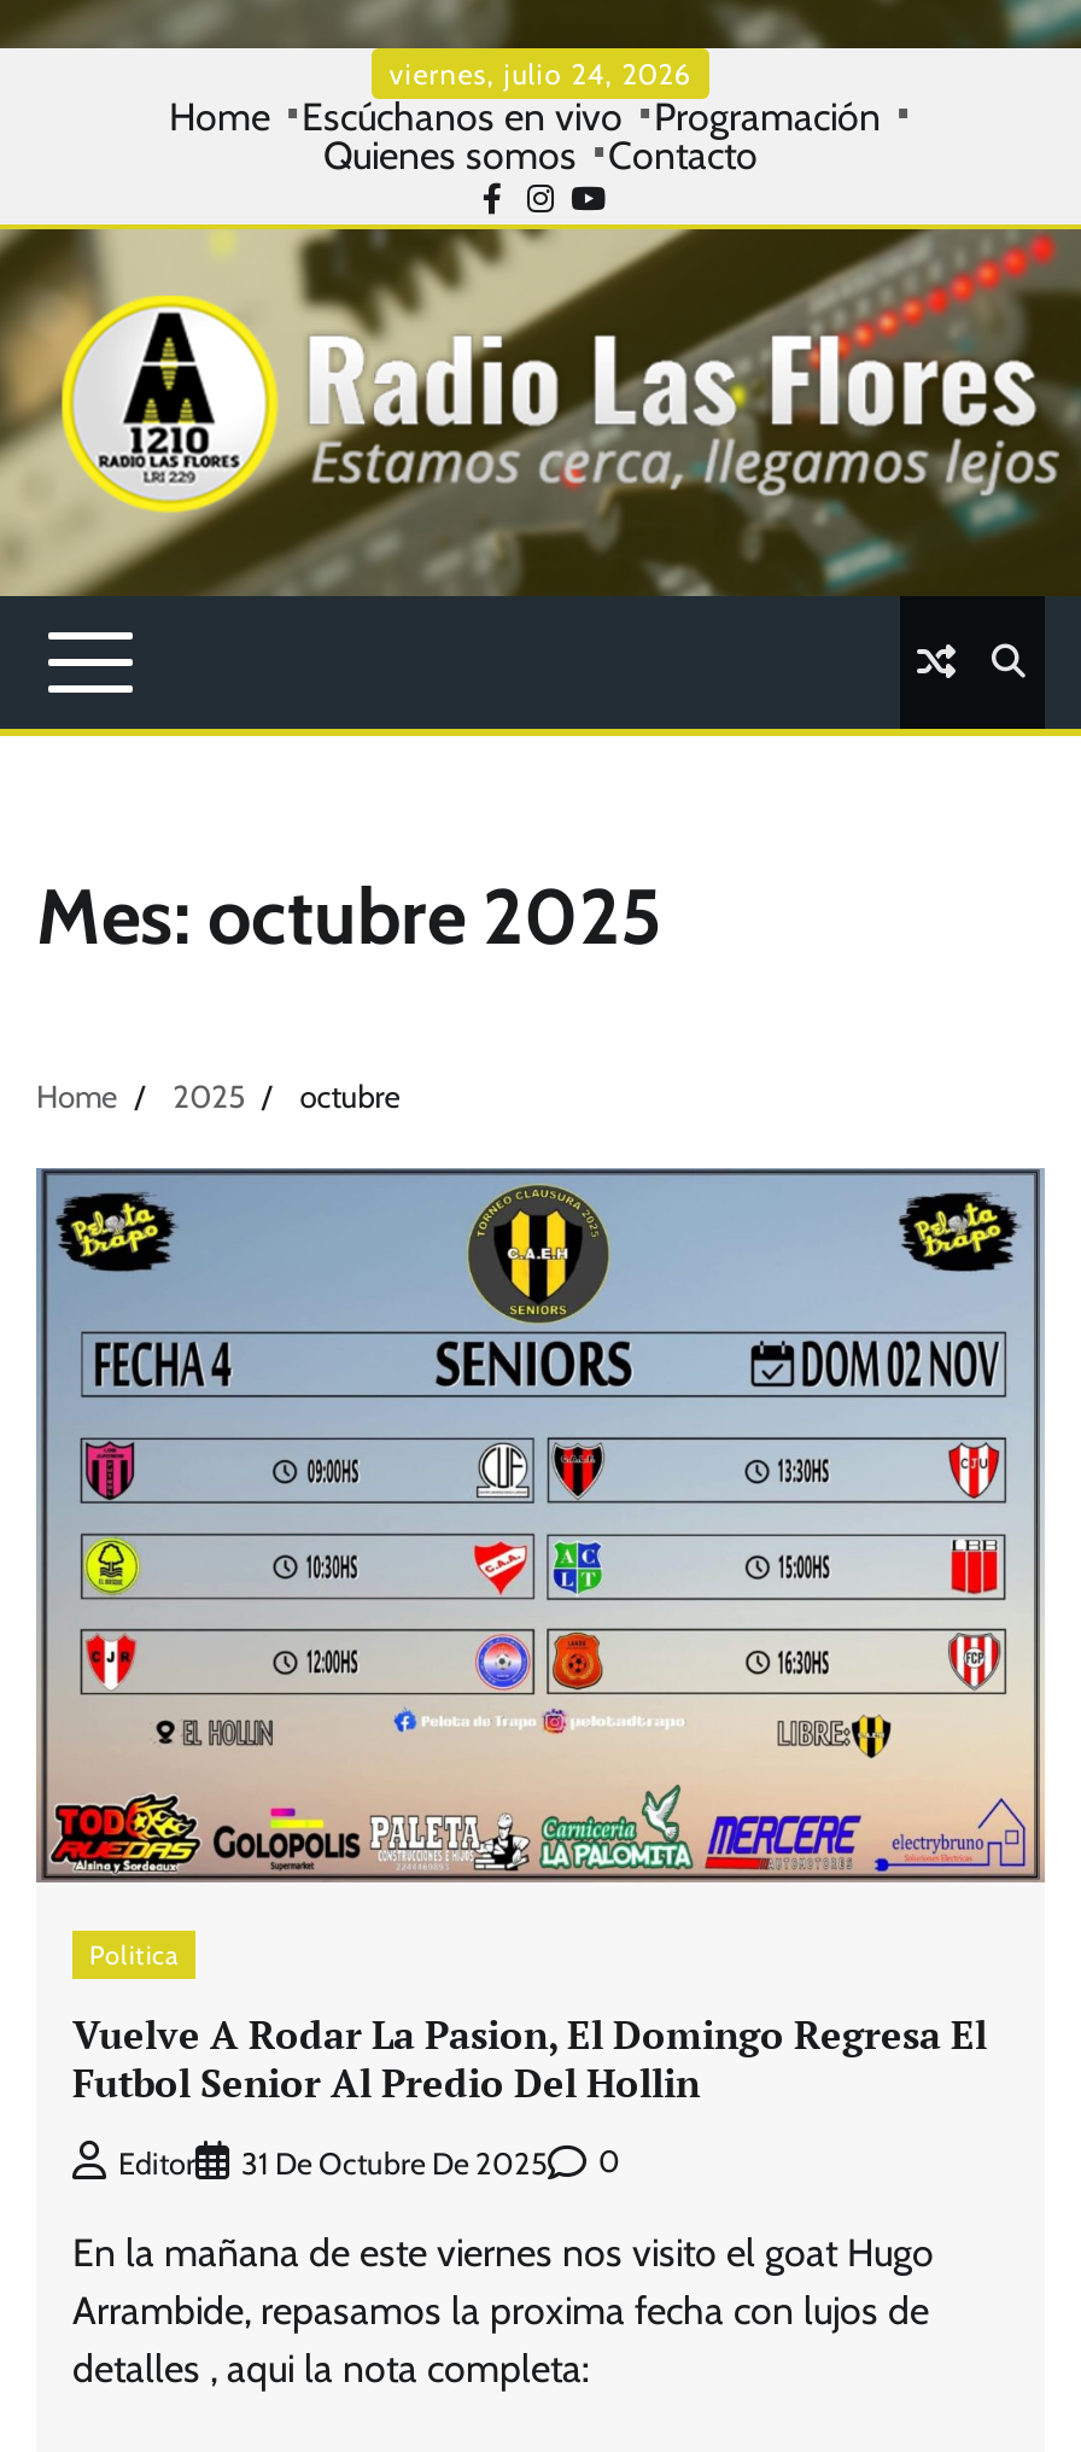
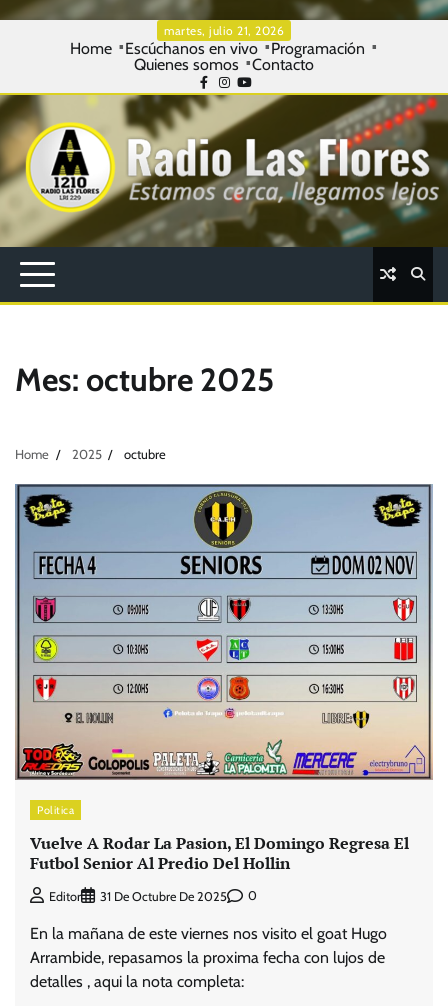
- viernes, julio 24, 2026
+ martes, julio 21, 2026
